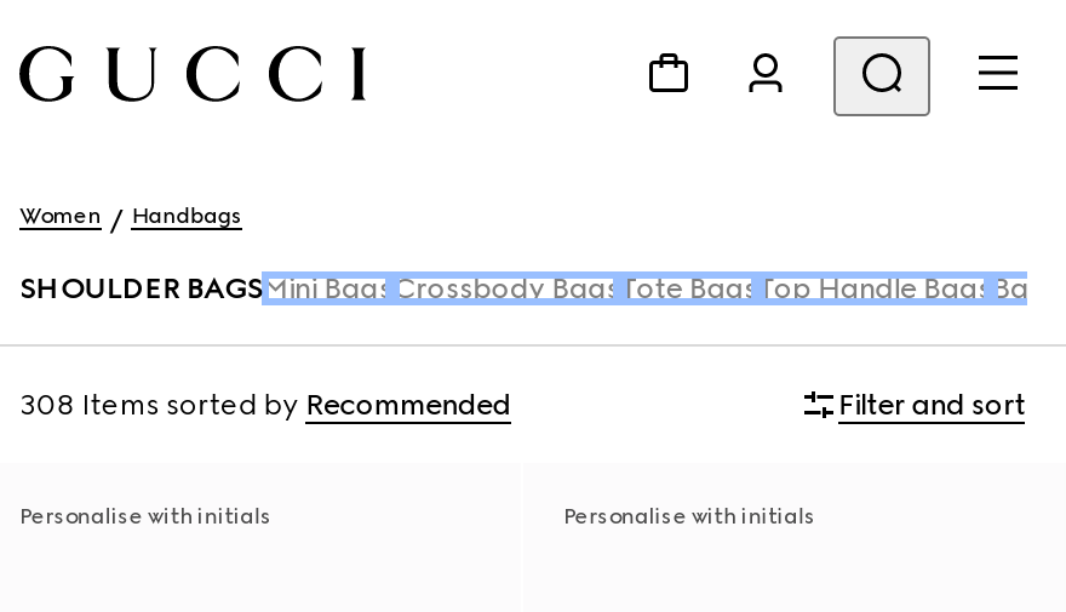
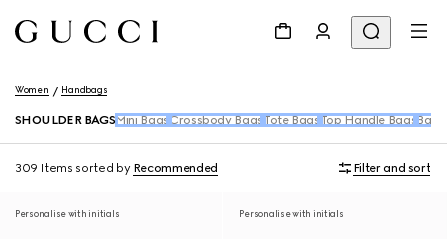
- 308 Items sorted by Recommended
+ 309 Items sorted by Recommended
